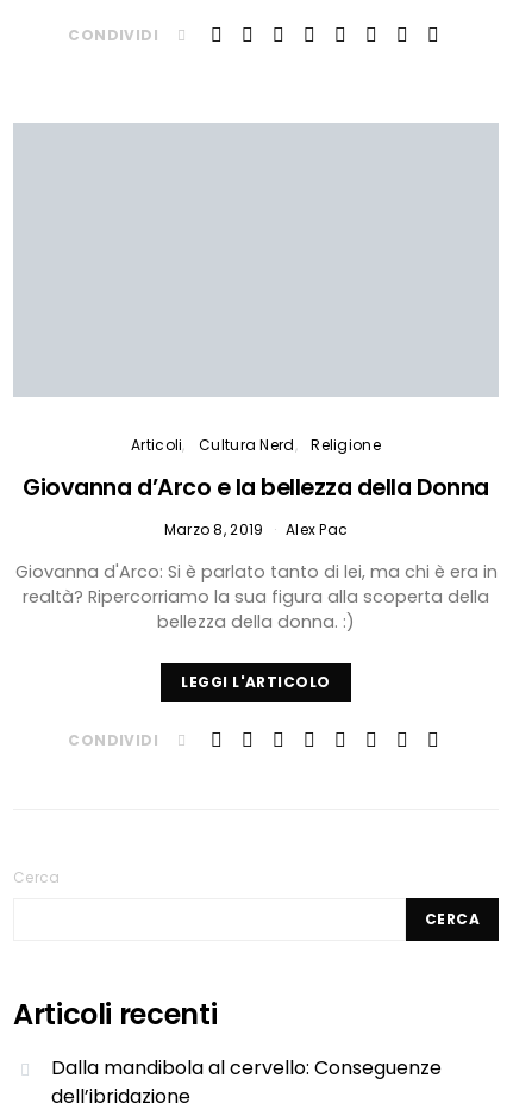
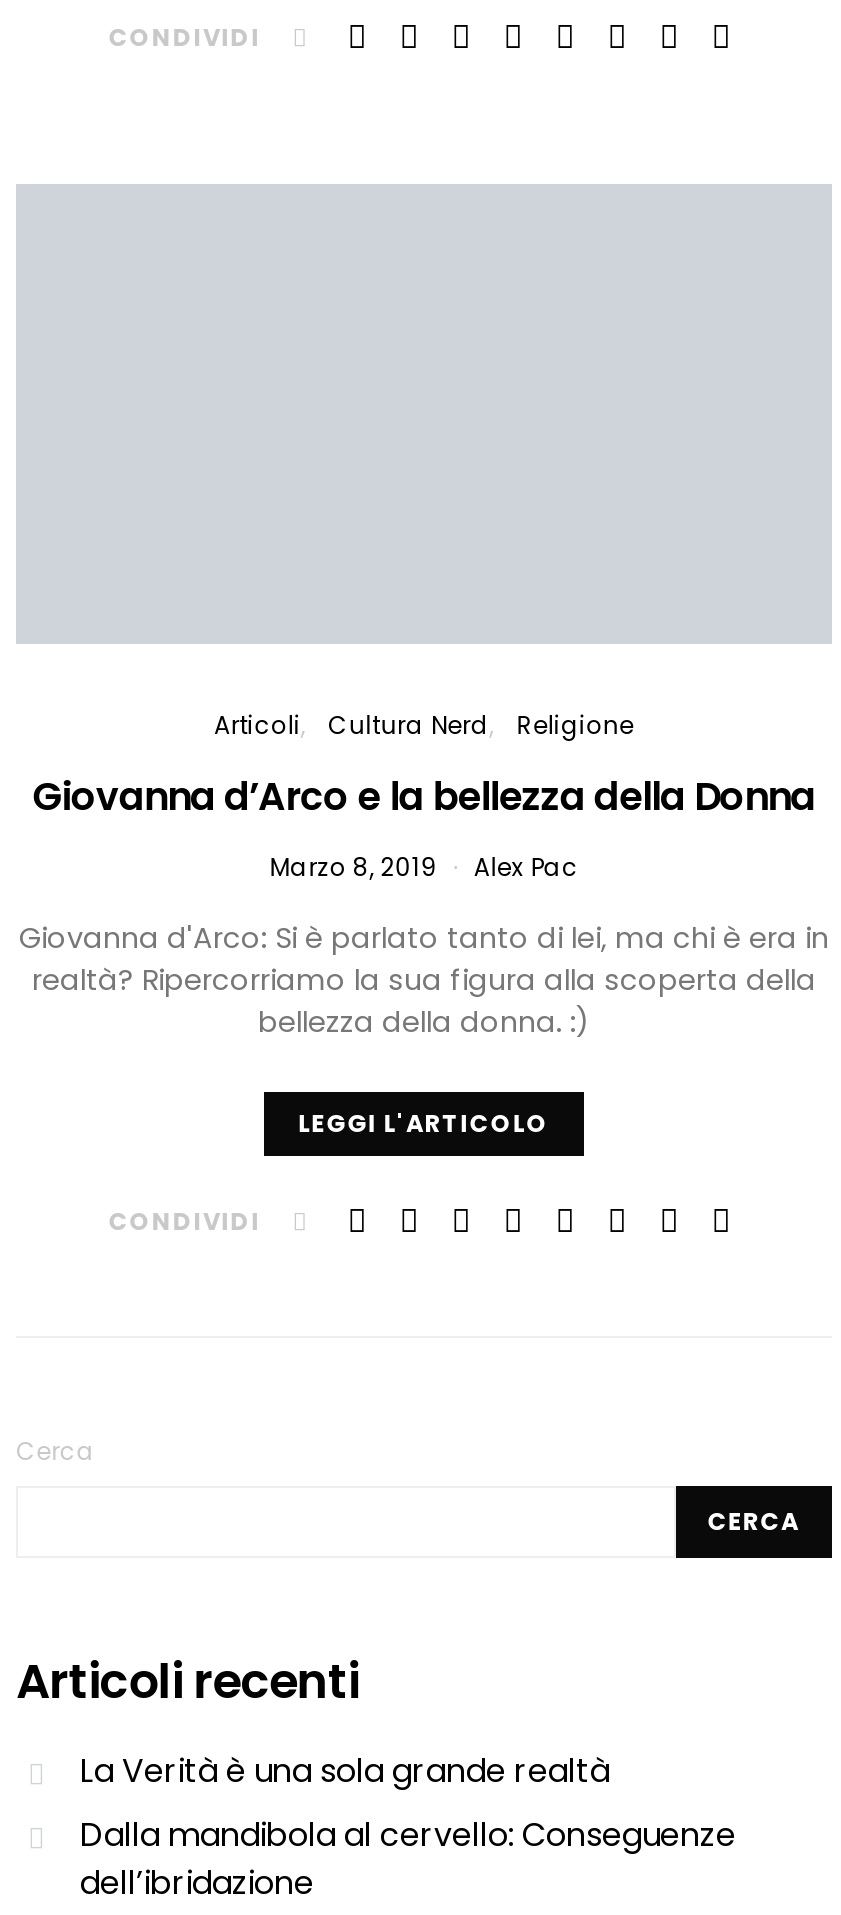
+ La Verità è una sola grande realtà
